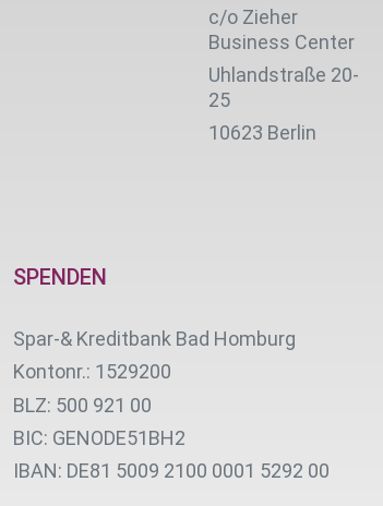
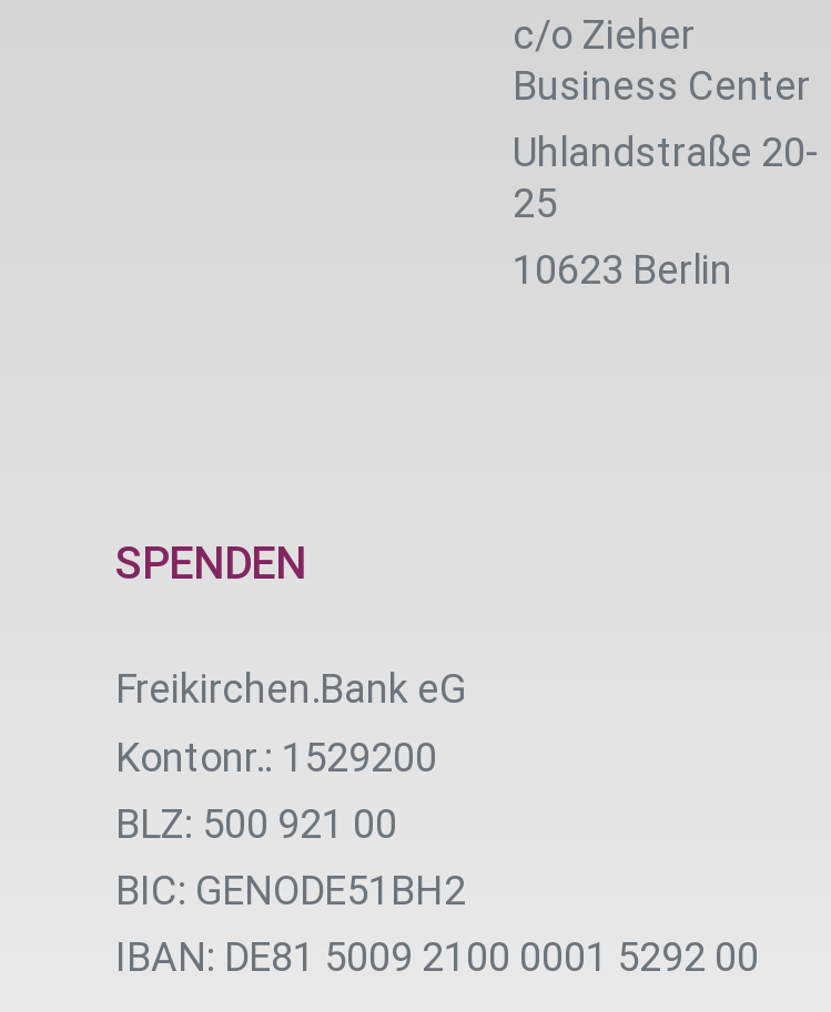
- Spar-& Kreditbank Bad Homburg
+ Freikirchen.Bank eG
